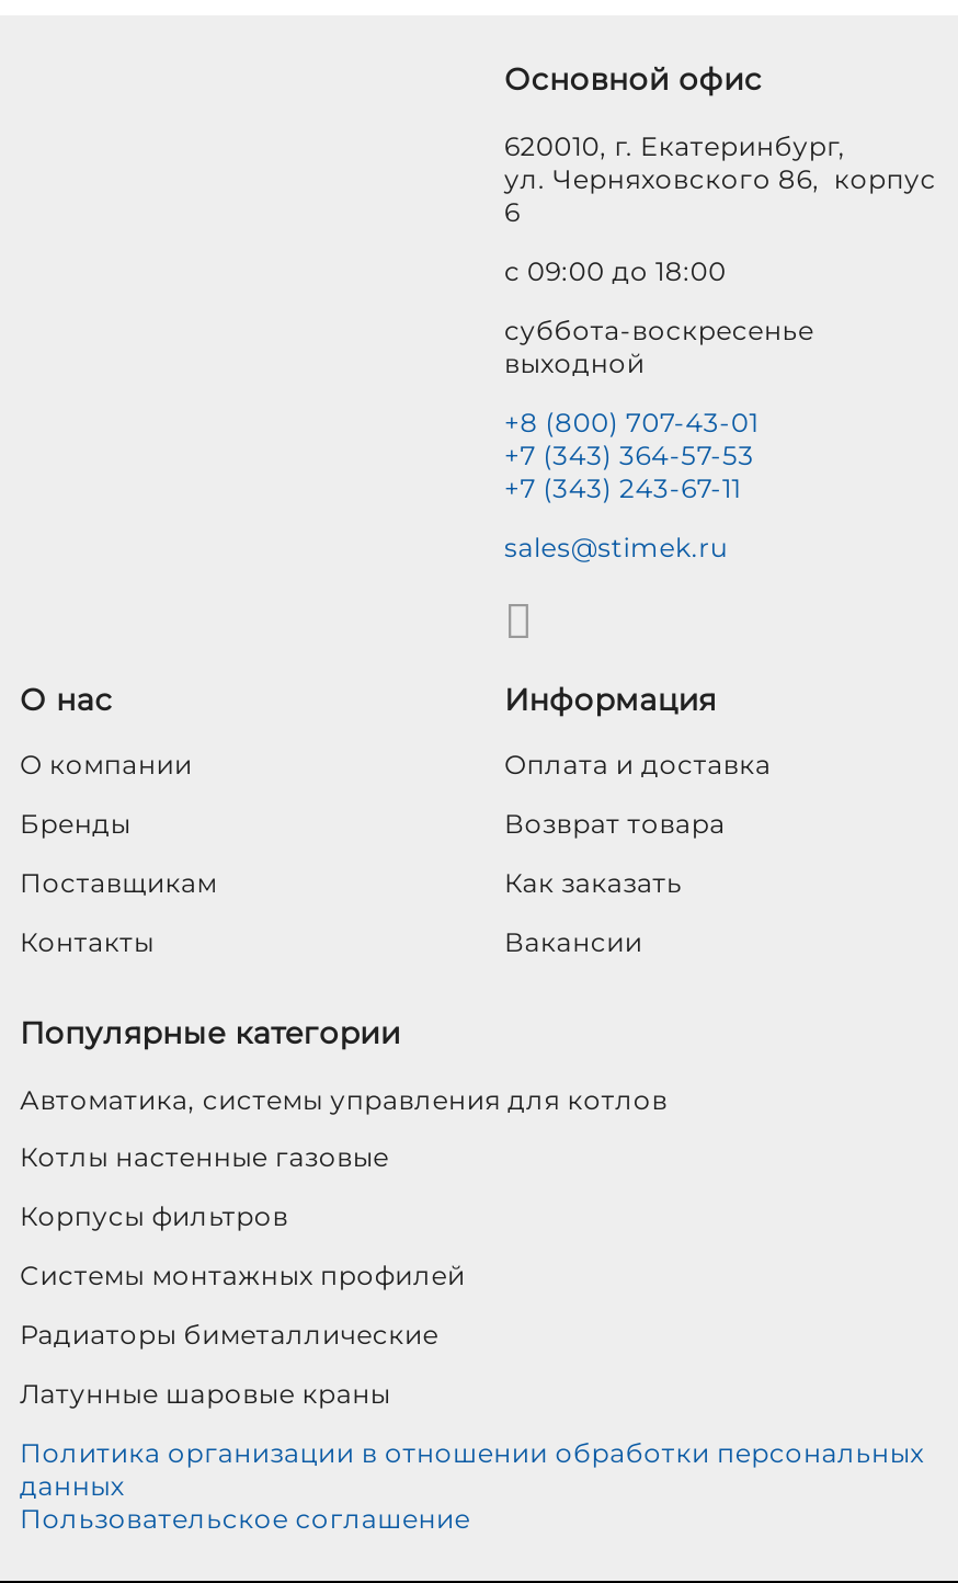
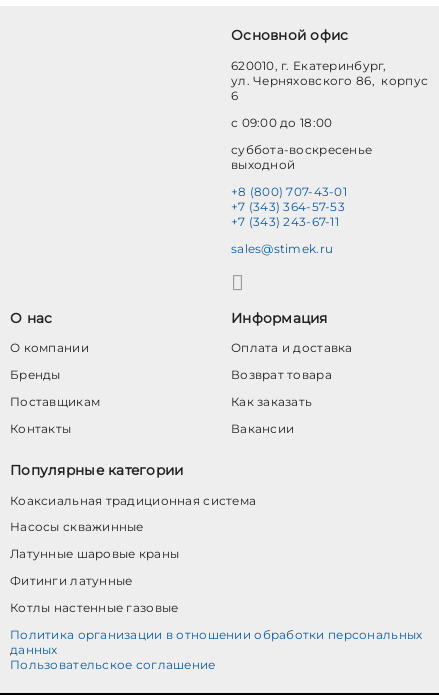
- Автоматика, системы управления для котлов
- Корпусы фильтров
- Системы монтажных профилей
- Радиаторы биметаллические
+ Коаксиальная традиционная система
+ Насосы скважинные

moved down: Котлы настенные газовые

moved up: Латунные шаровые краны

+ Фитинги латунные
